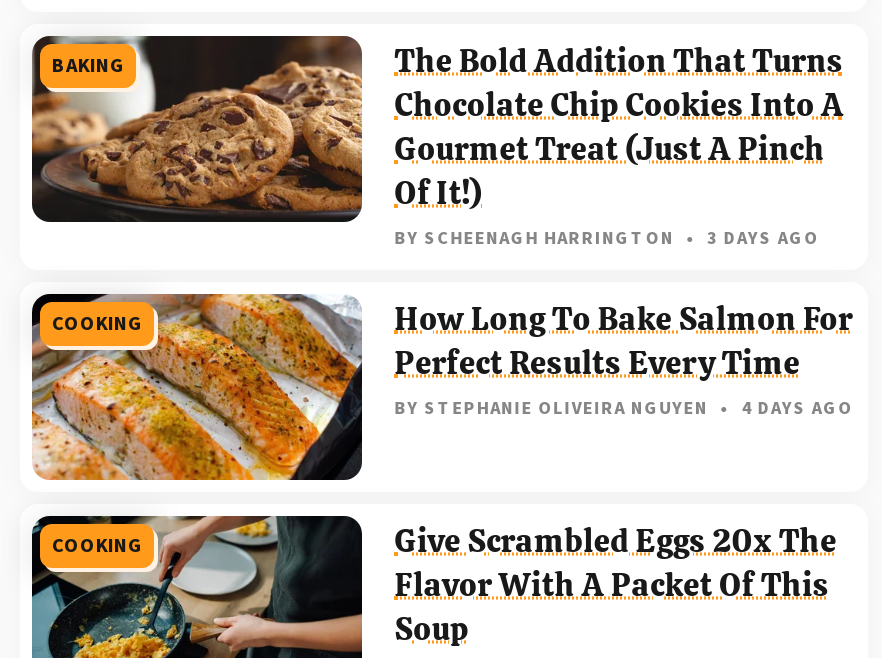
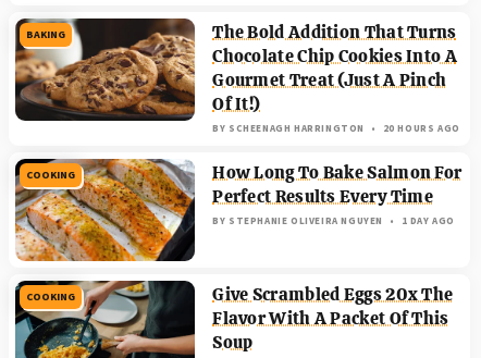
- BY SCHEENAGH HARRINGTON 3 DAYS AGO
+ BY SCHEENAGH HARRINGTON 20 HOURS AGO

- BY STEPHANIE OLIVEIRA NGUYEN 4 DAYS AGO
+ BY STEPHANIE OLIVEIRA NGUYEN 1 DAY AGO
